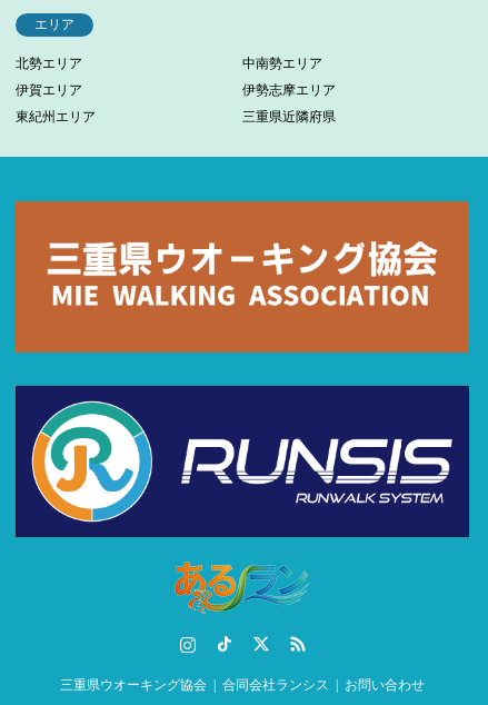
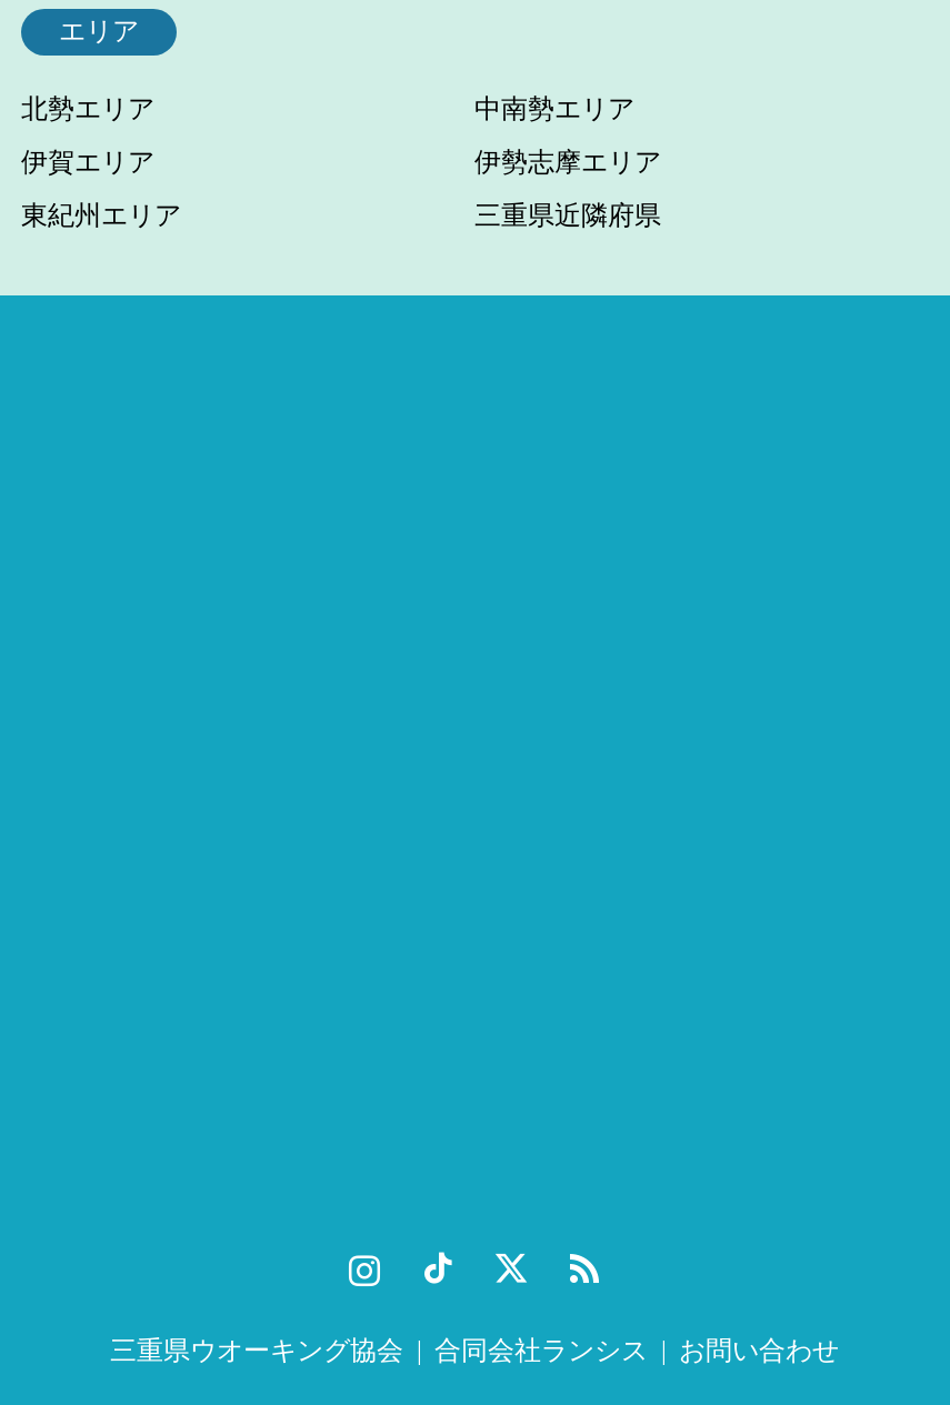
- [image]

- [image]

- [image]
